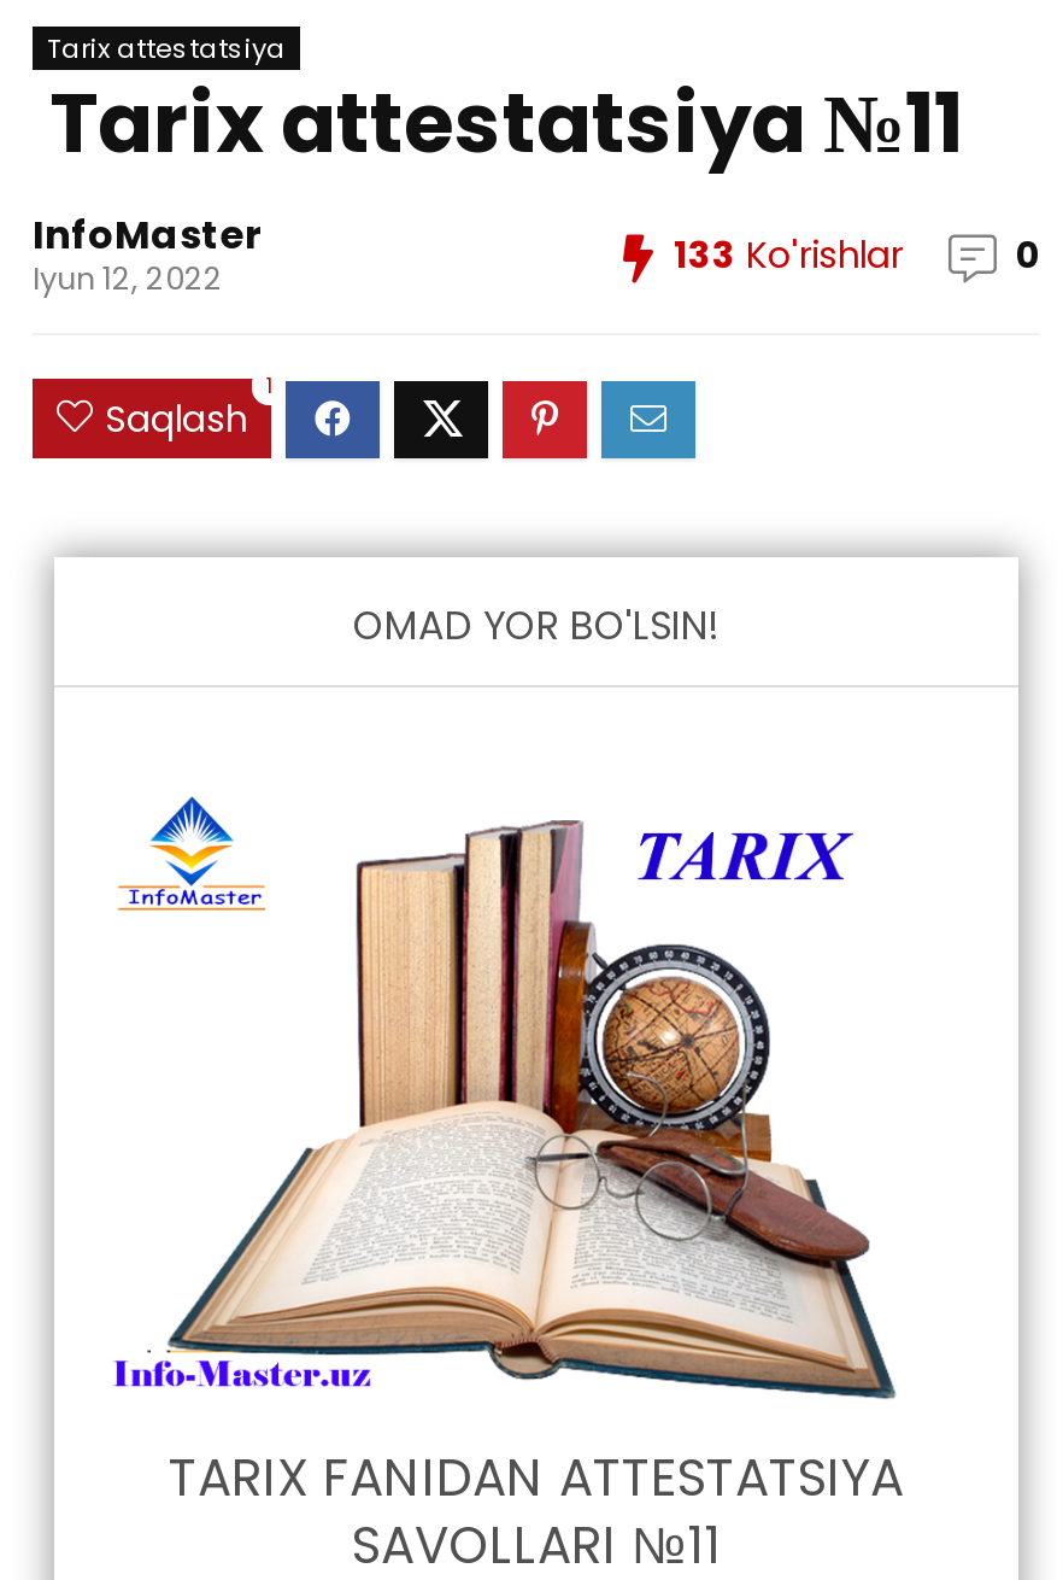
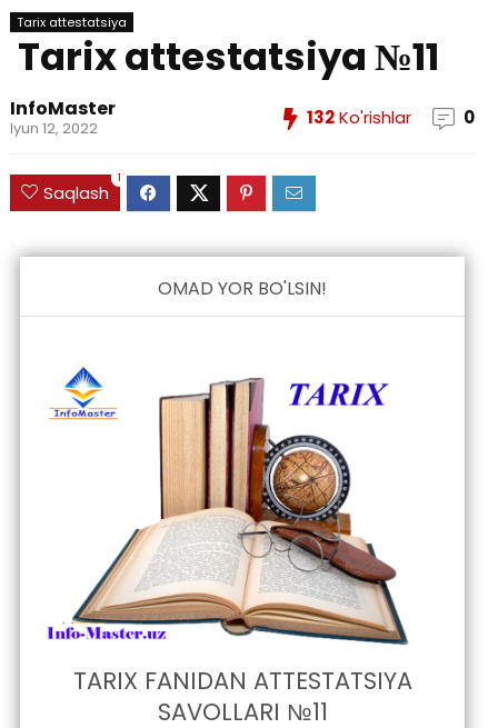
- 133 Ko'rishlar
+ 132 Ko'rishlar
